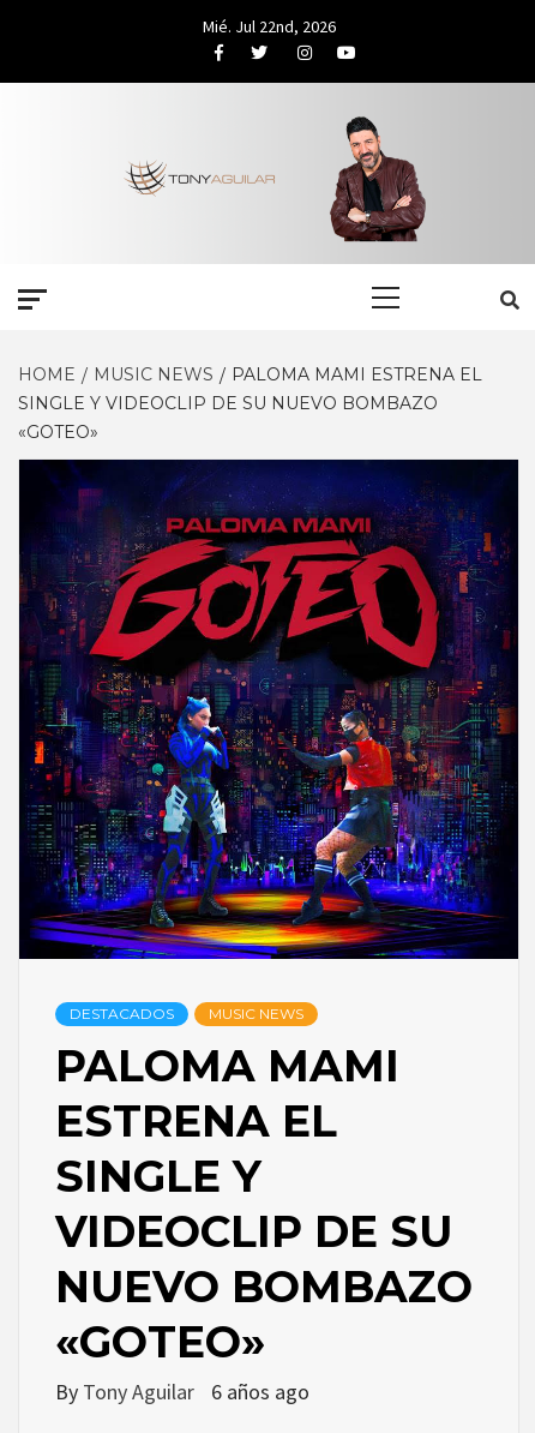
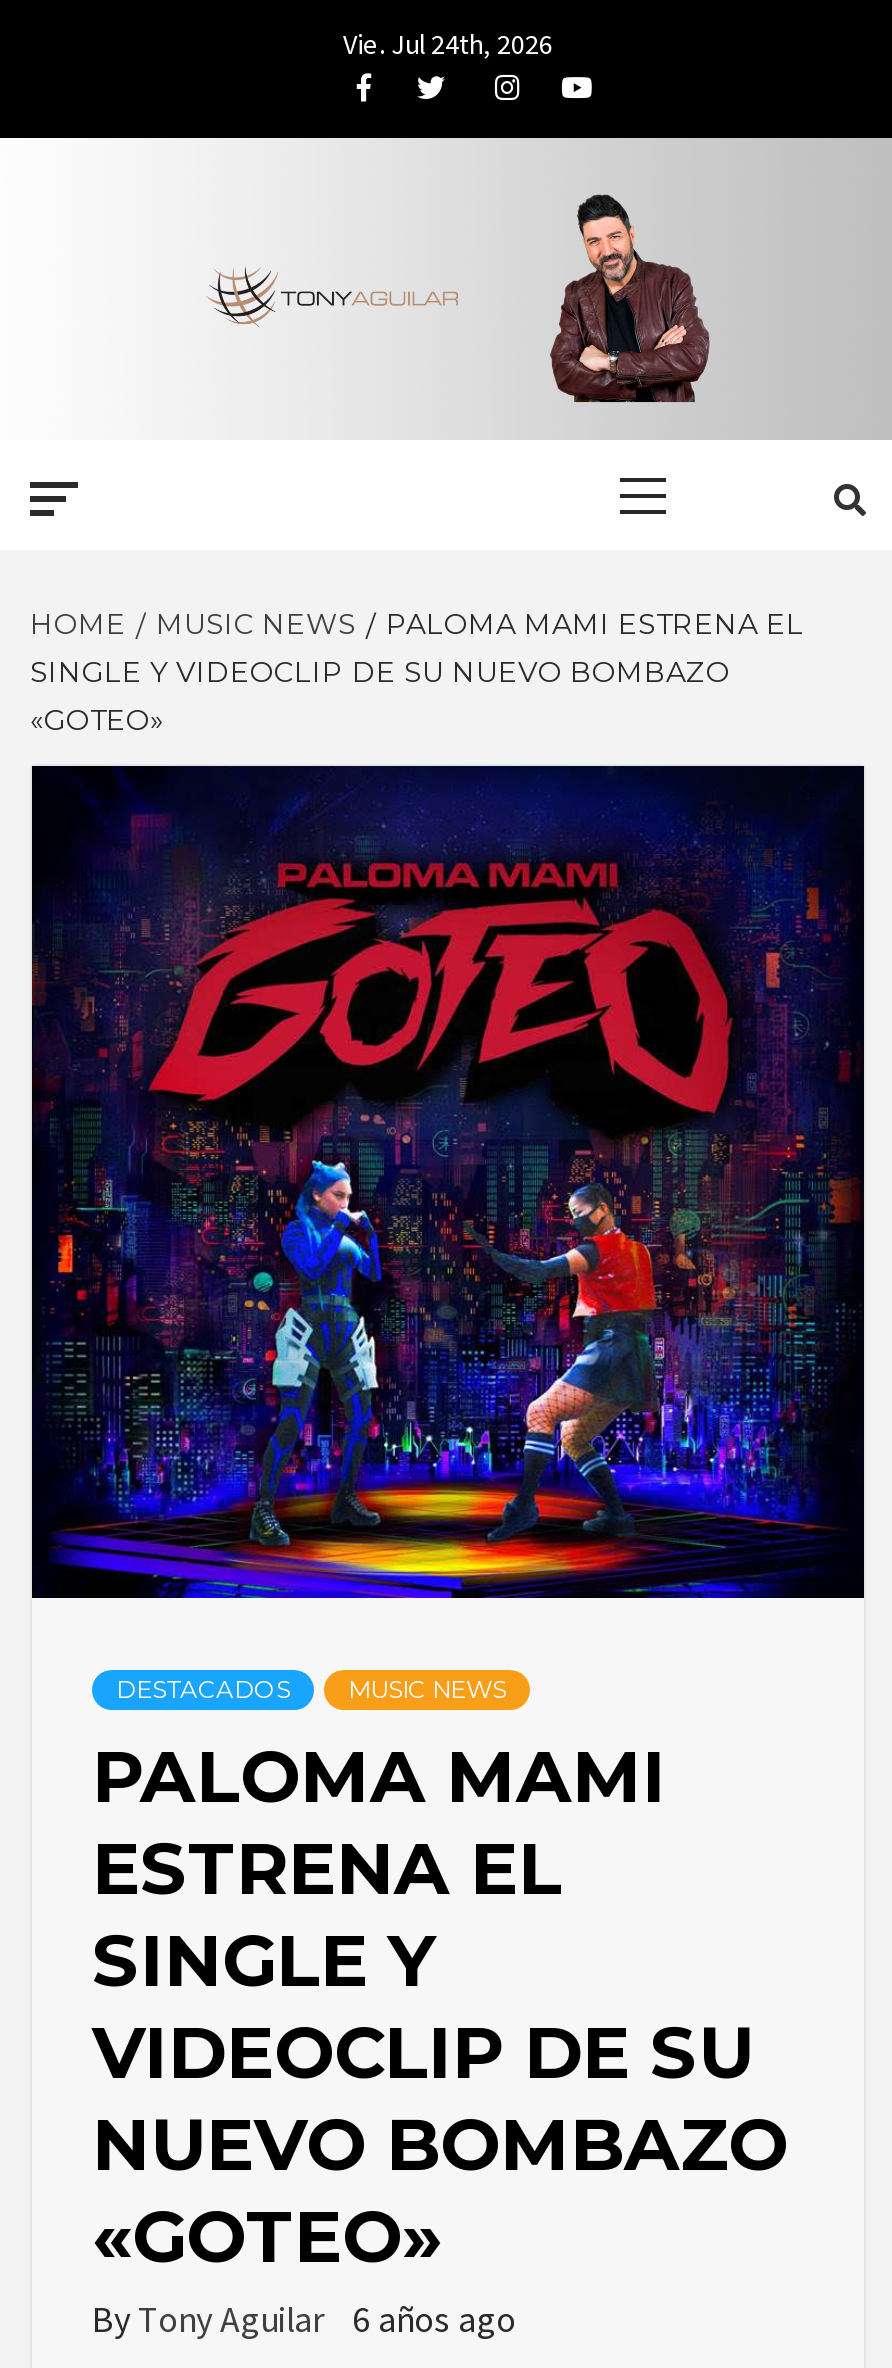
- Mié. Jul 22nd, 2026
+ Vie. Jul 24th, 2026
